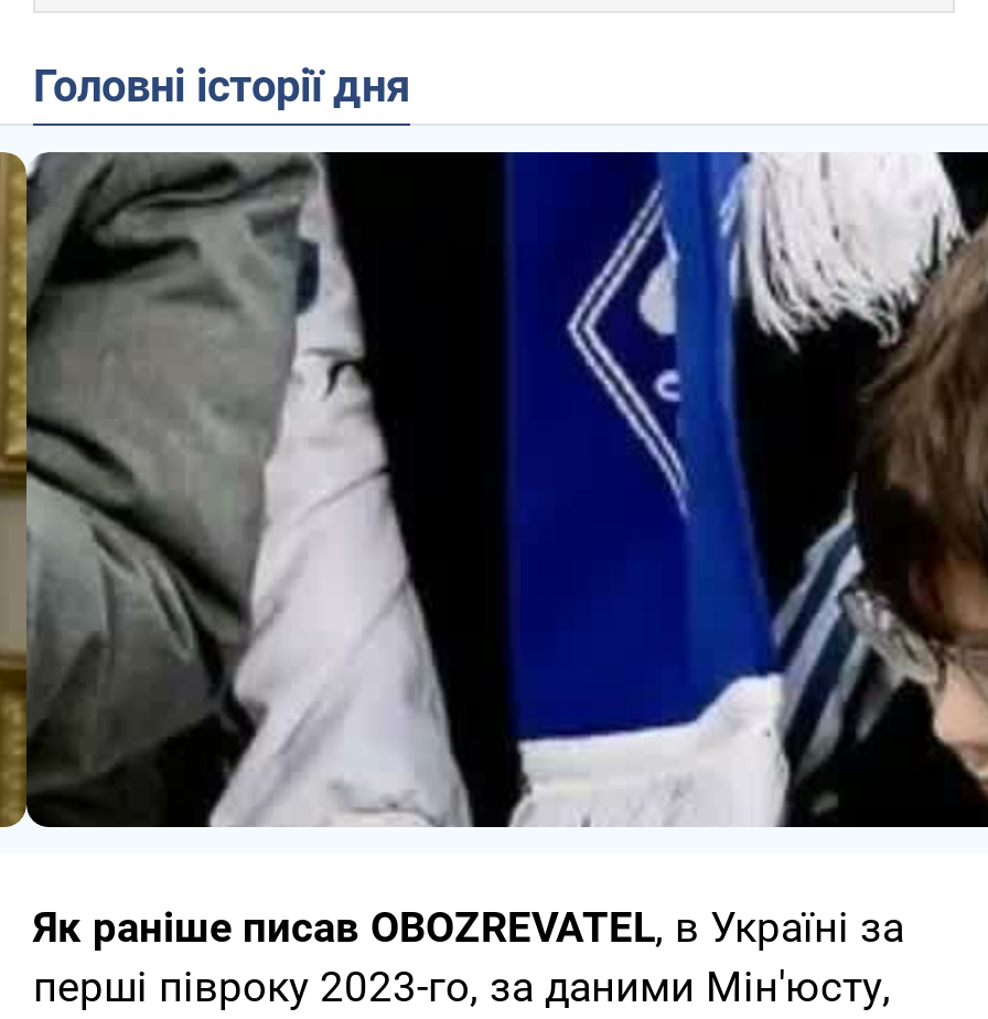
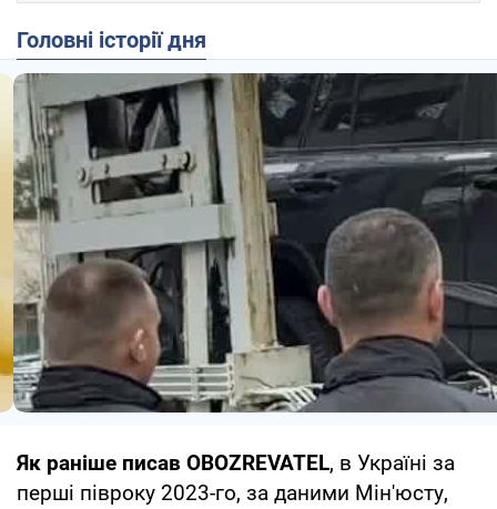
- [image]
+ [image]
